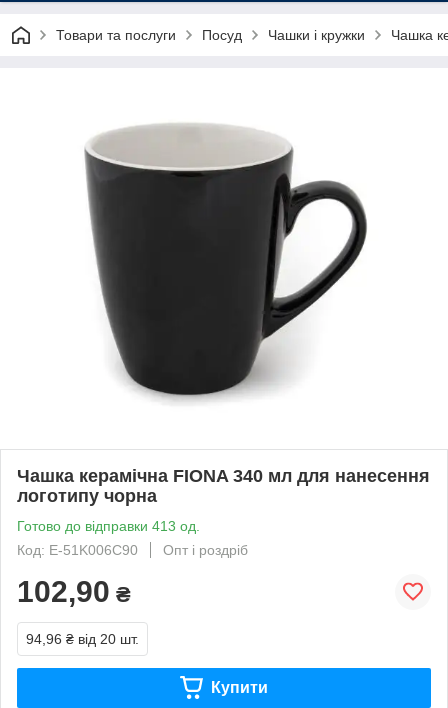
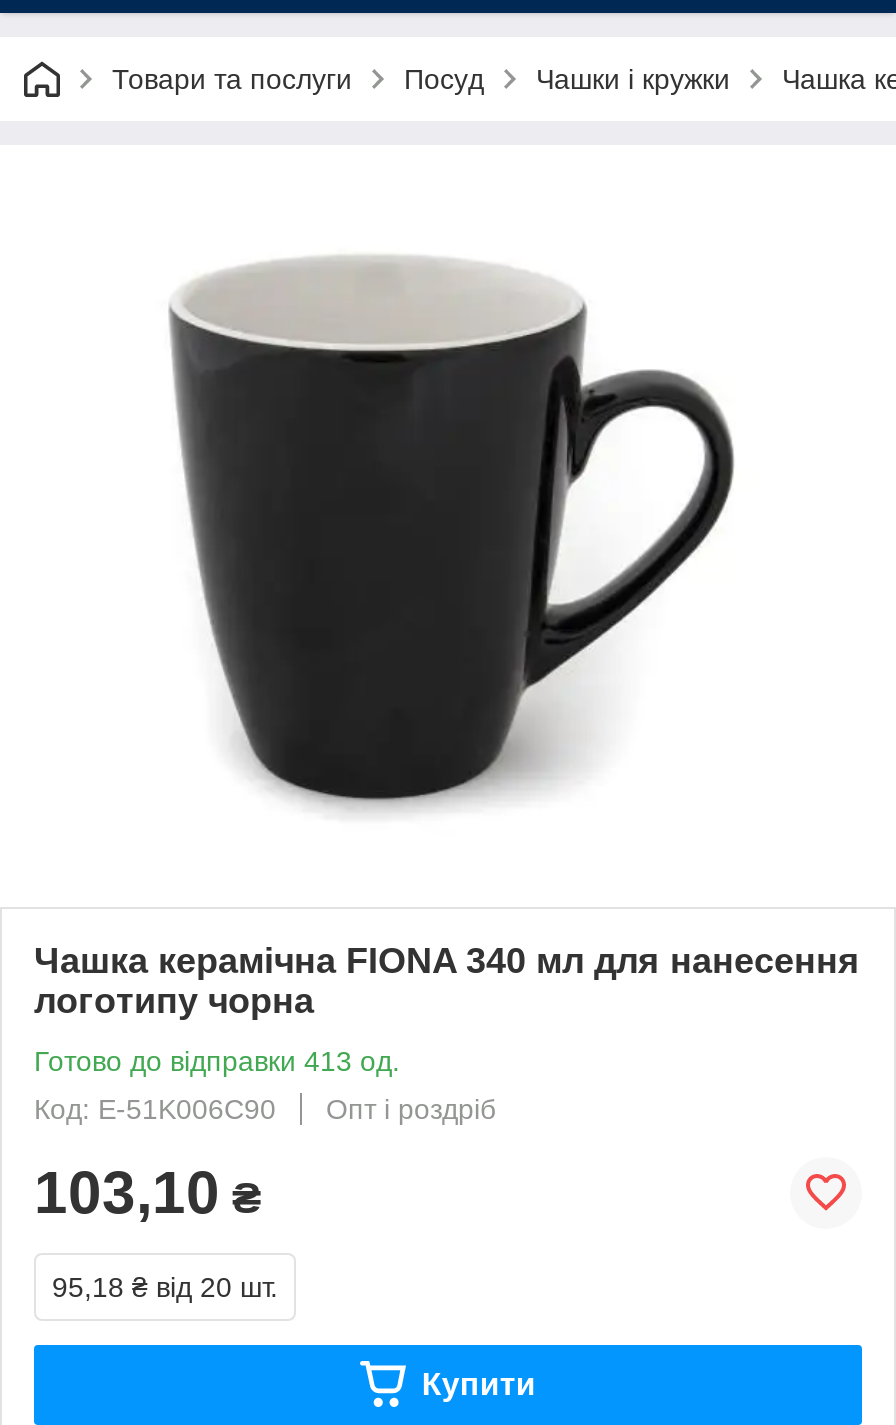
- 102,90 ₴
+ 103,10 ₴

- 94,96 ₴ від 20 шт.
+ 95,18 ₴ від 20 шт.
